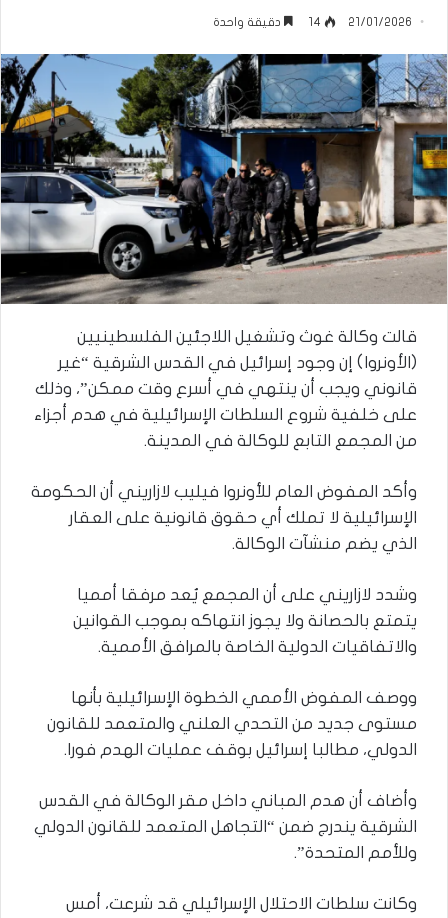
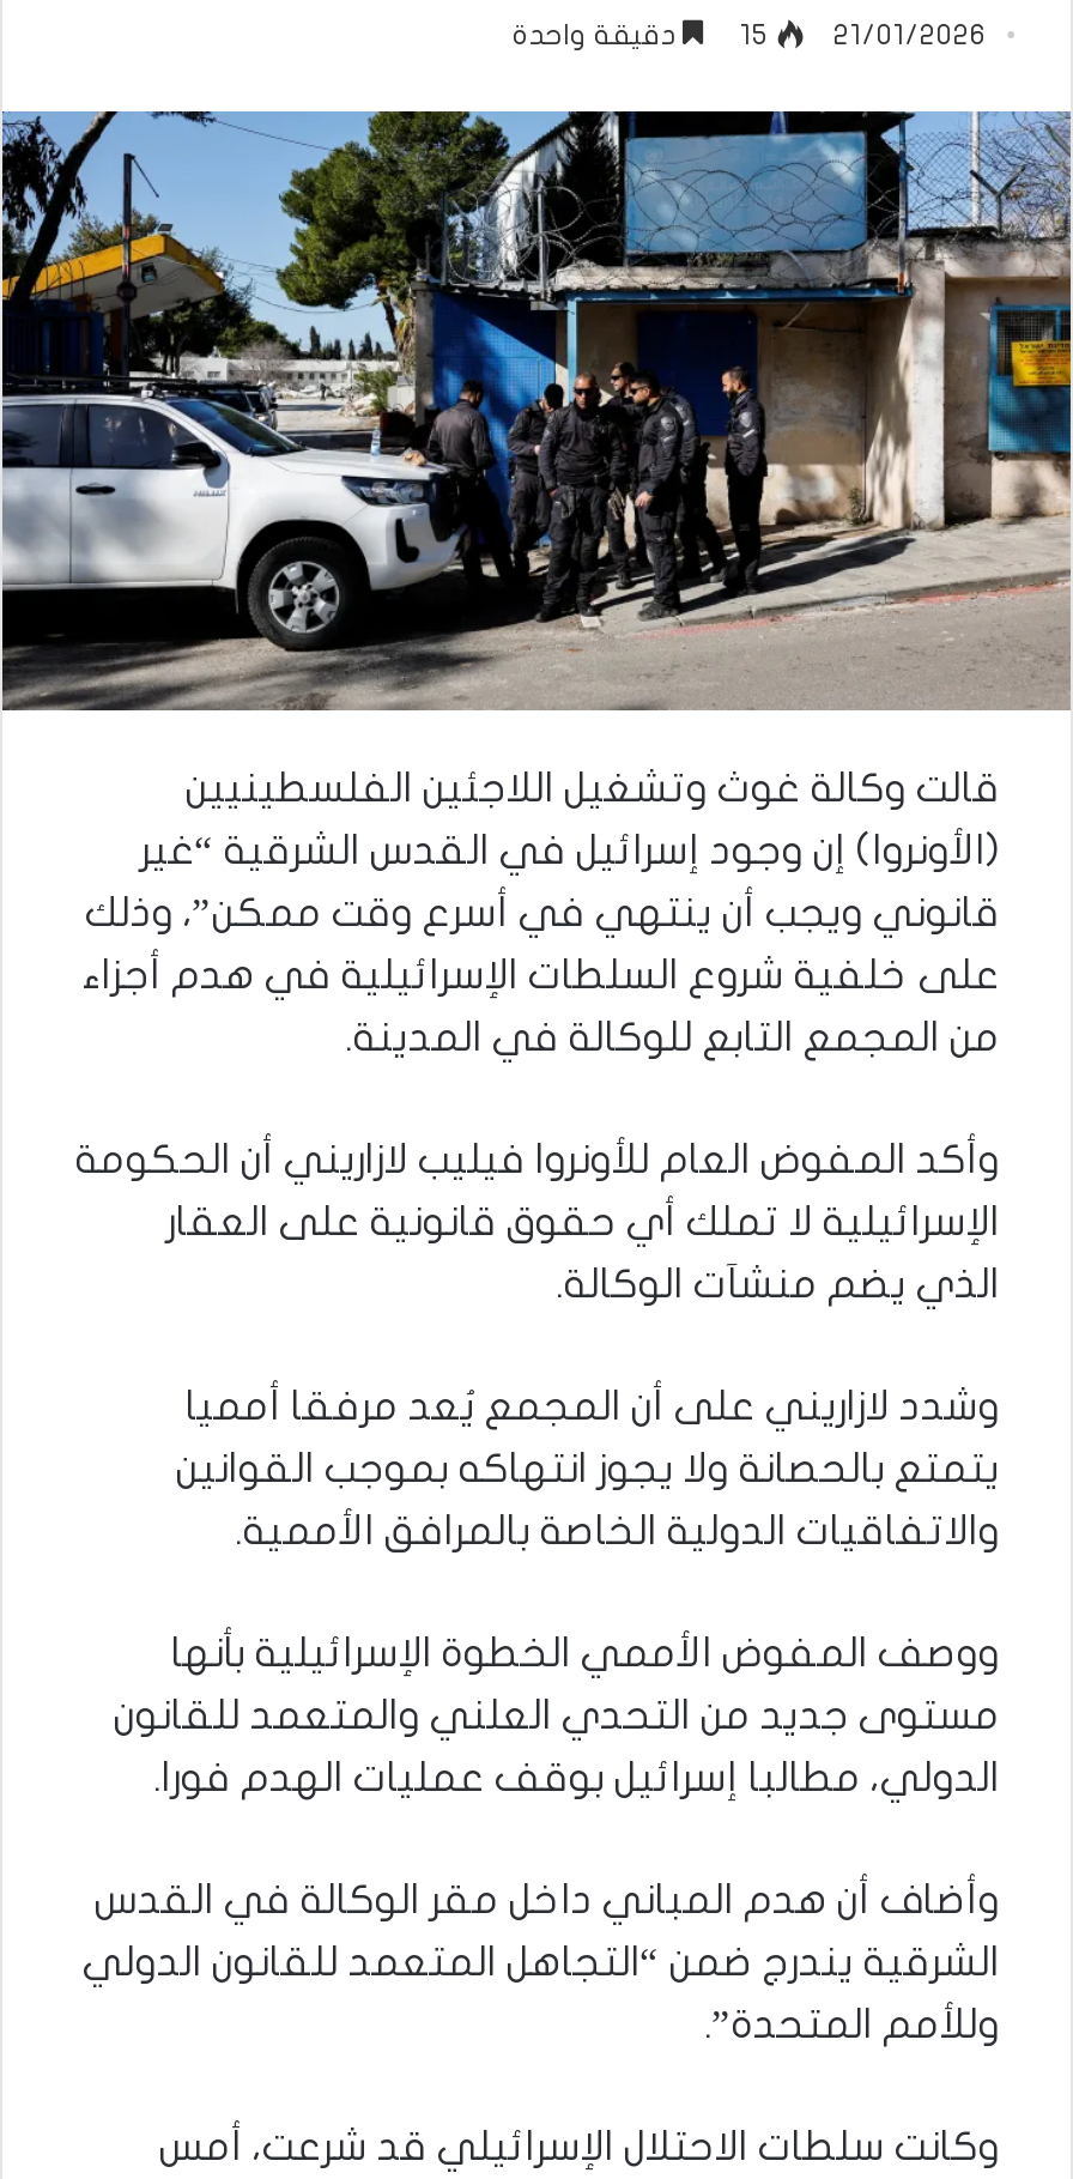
- 14 دقيقة واحدة
+ 15 دقيقة واحدة
